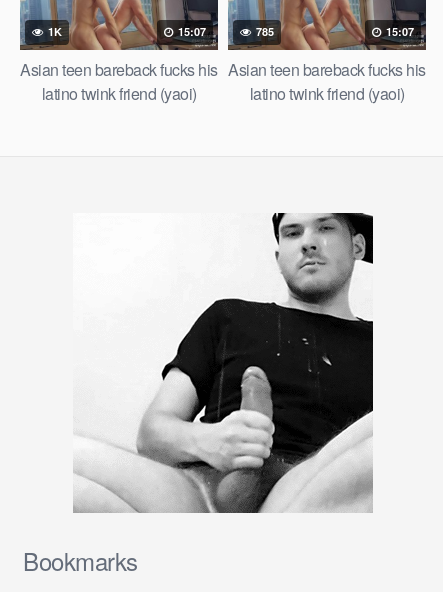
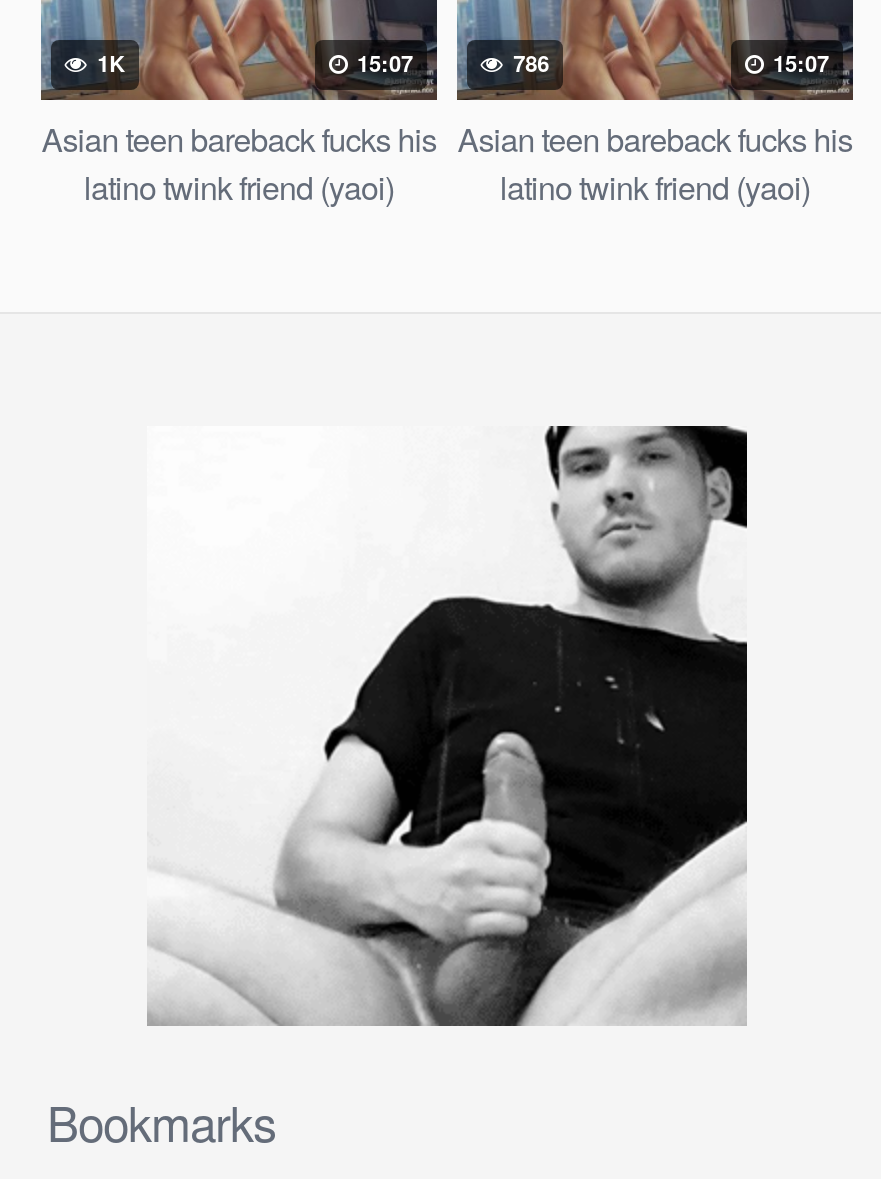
- 785
+ 786
